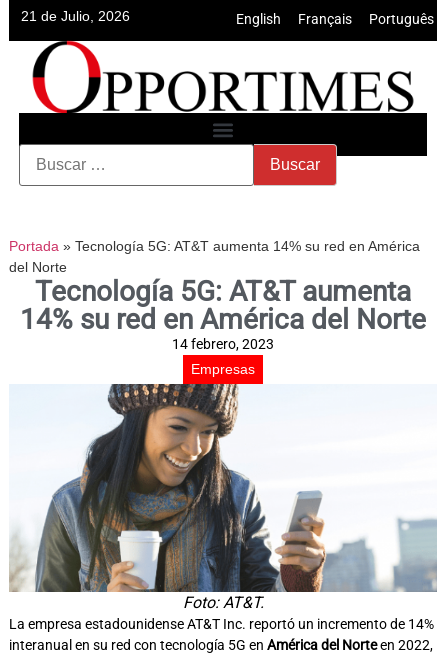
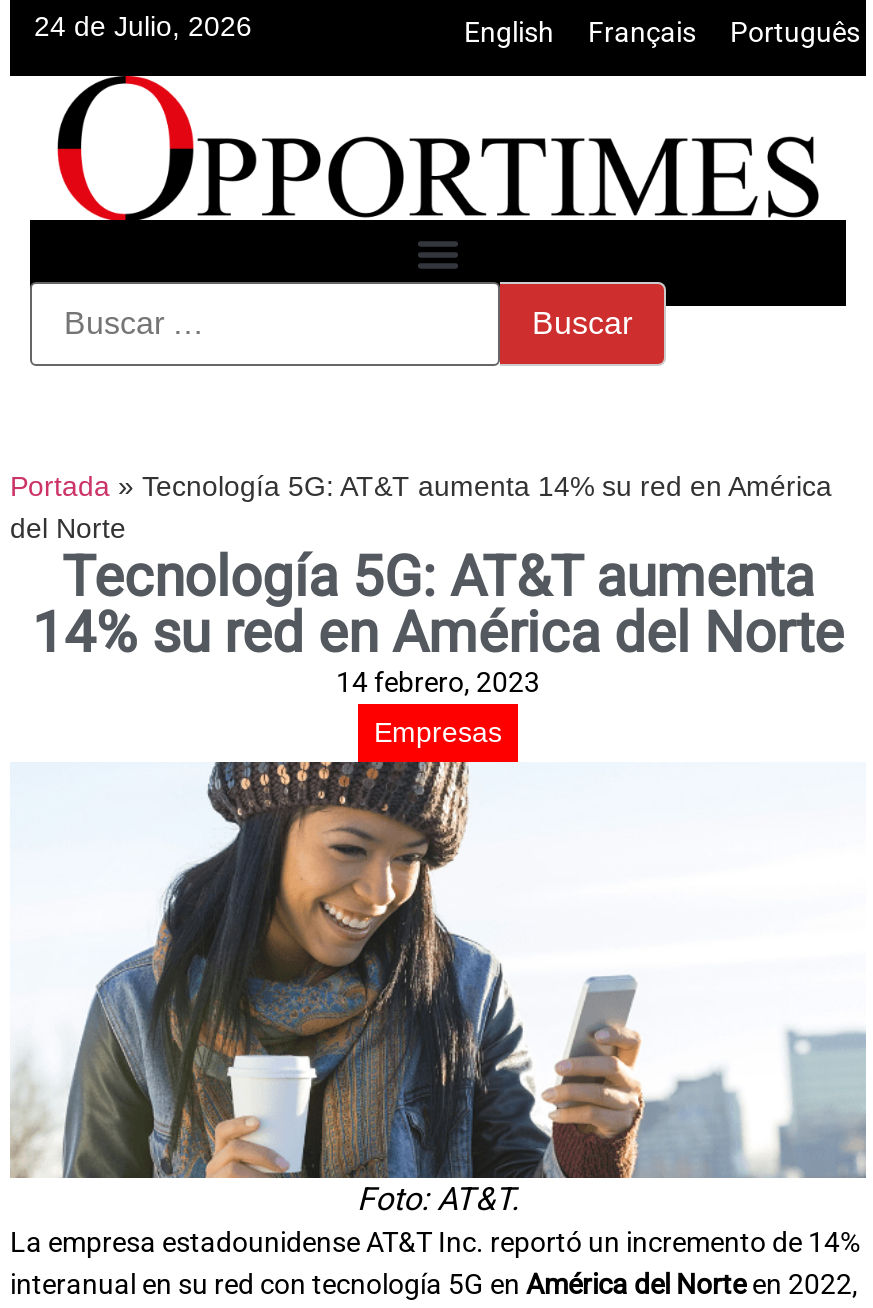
- 21 de Julio, 2026
+ 24 de Julio, 2026
